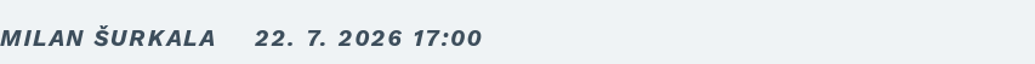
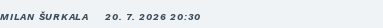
- MILAN ŠURKALA 22. 7. 2026 17:00
+ MILAN ŠURKALA 20. 7. 2026 20:30
